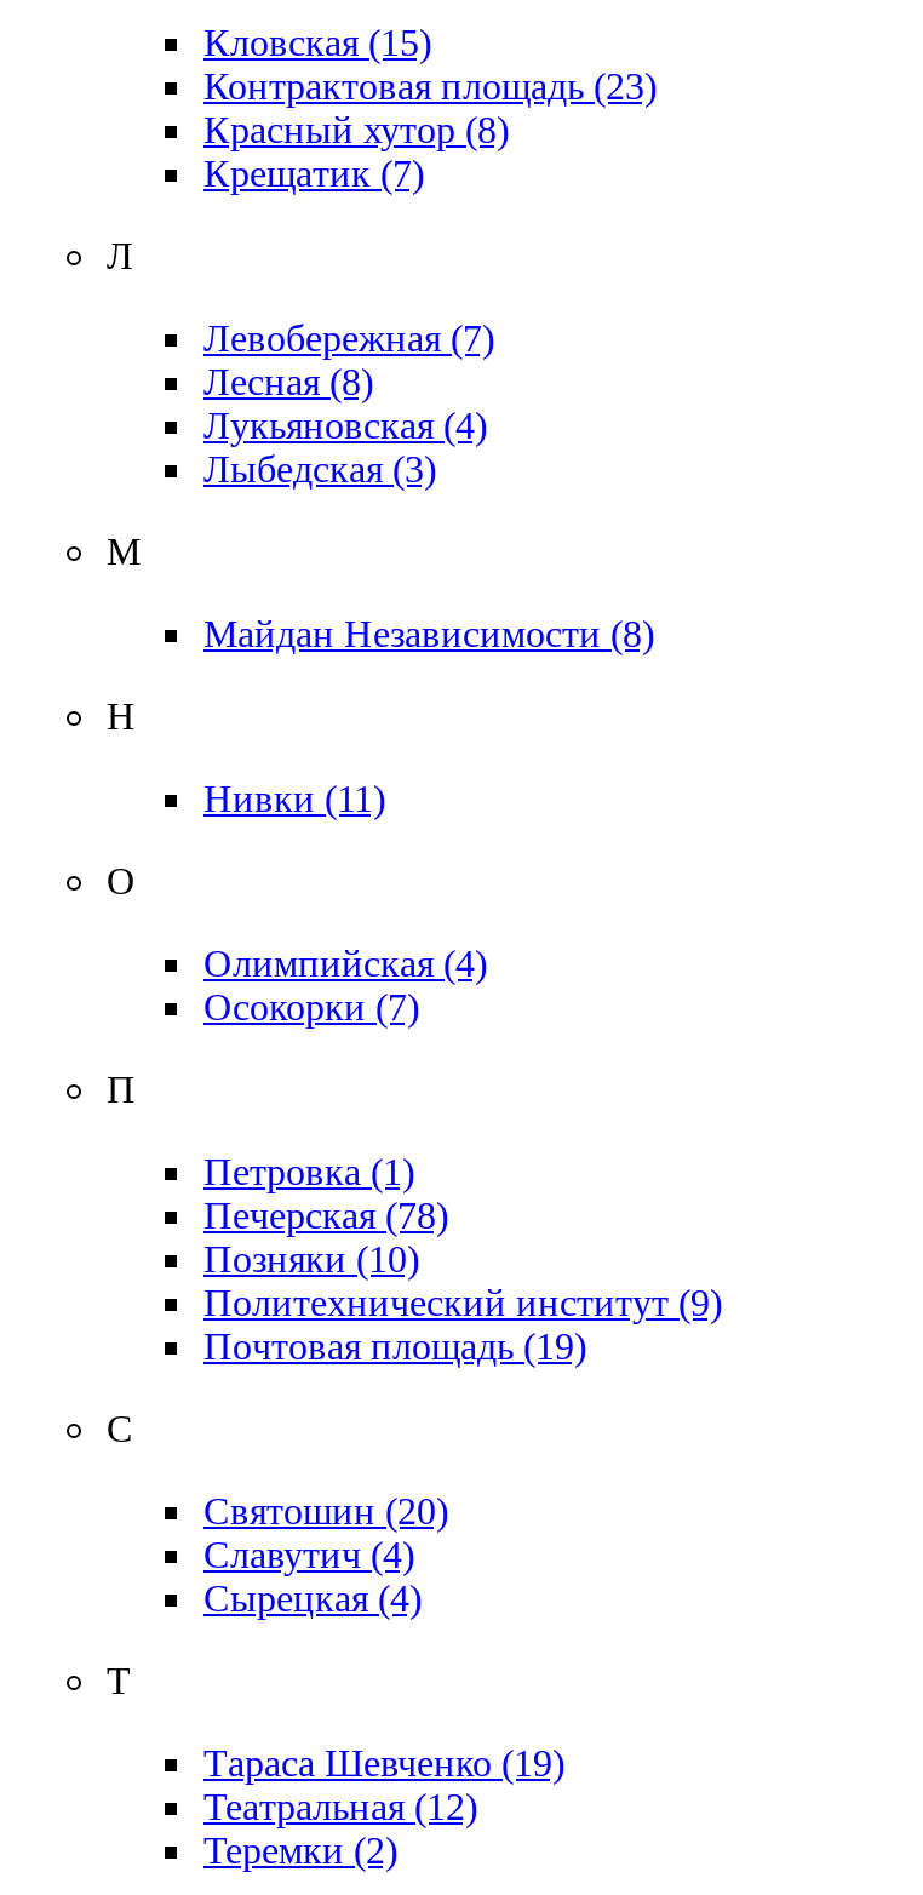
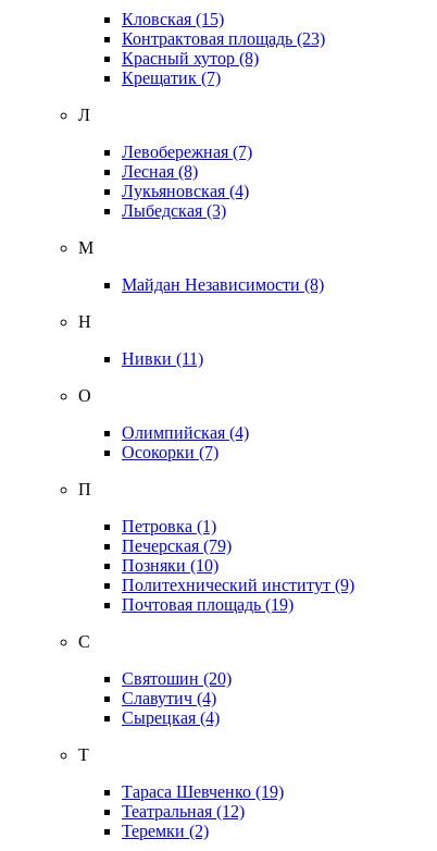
- Печерская(78)
+ Печерская(79)
